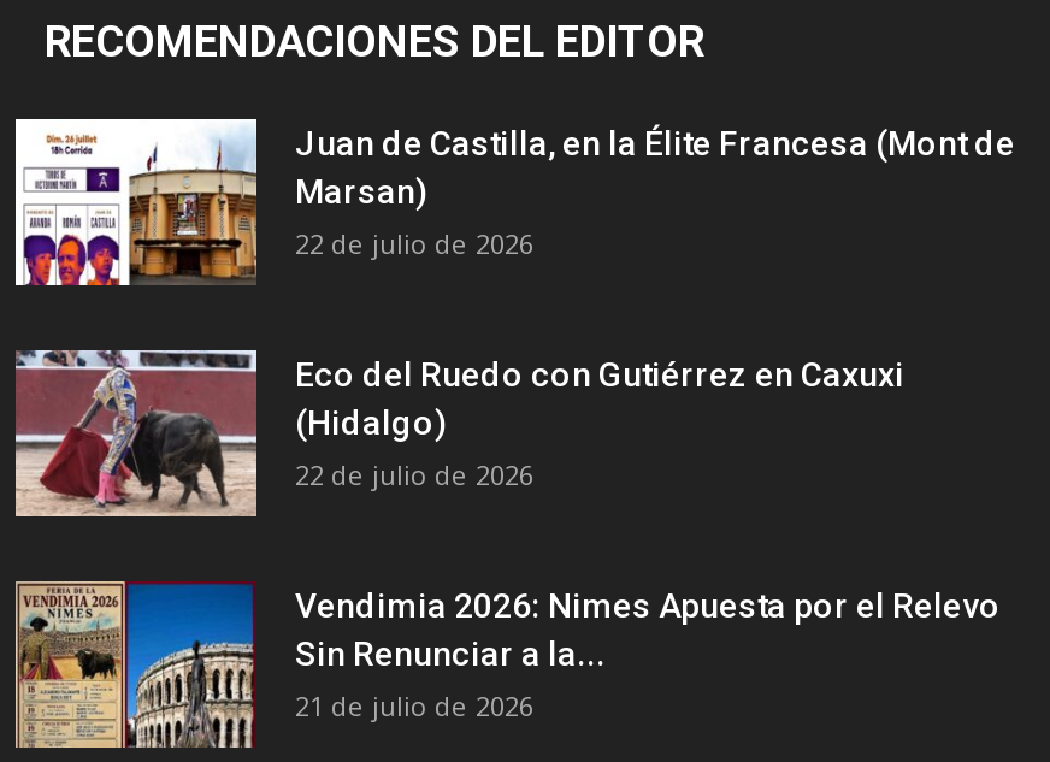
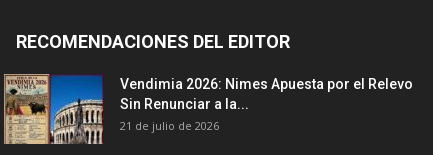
- [image]
- Juan de Castilla, en la Élite Francesa (Mont de
- Marsan)
- 22 de julio de 2026
- Eco del Ruedo con Gutiérrez en Caxuxi
- (Hidalgo)
- 22 de julio de 2026

- [image]
